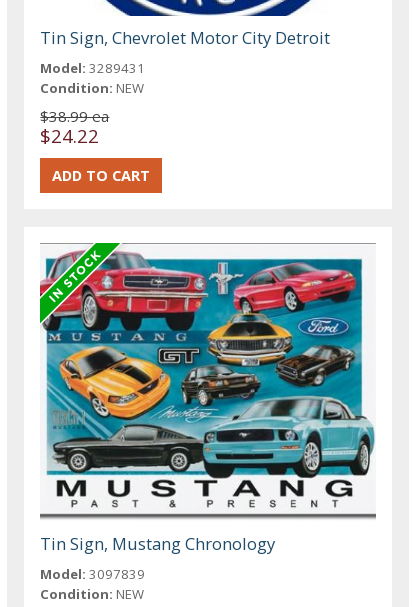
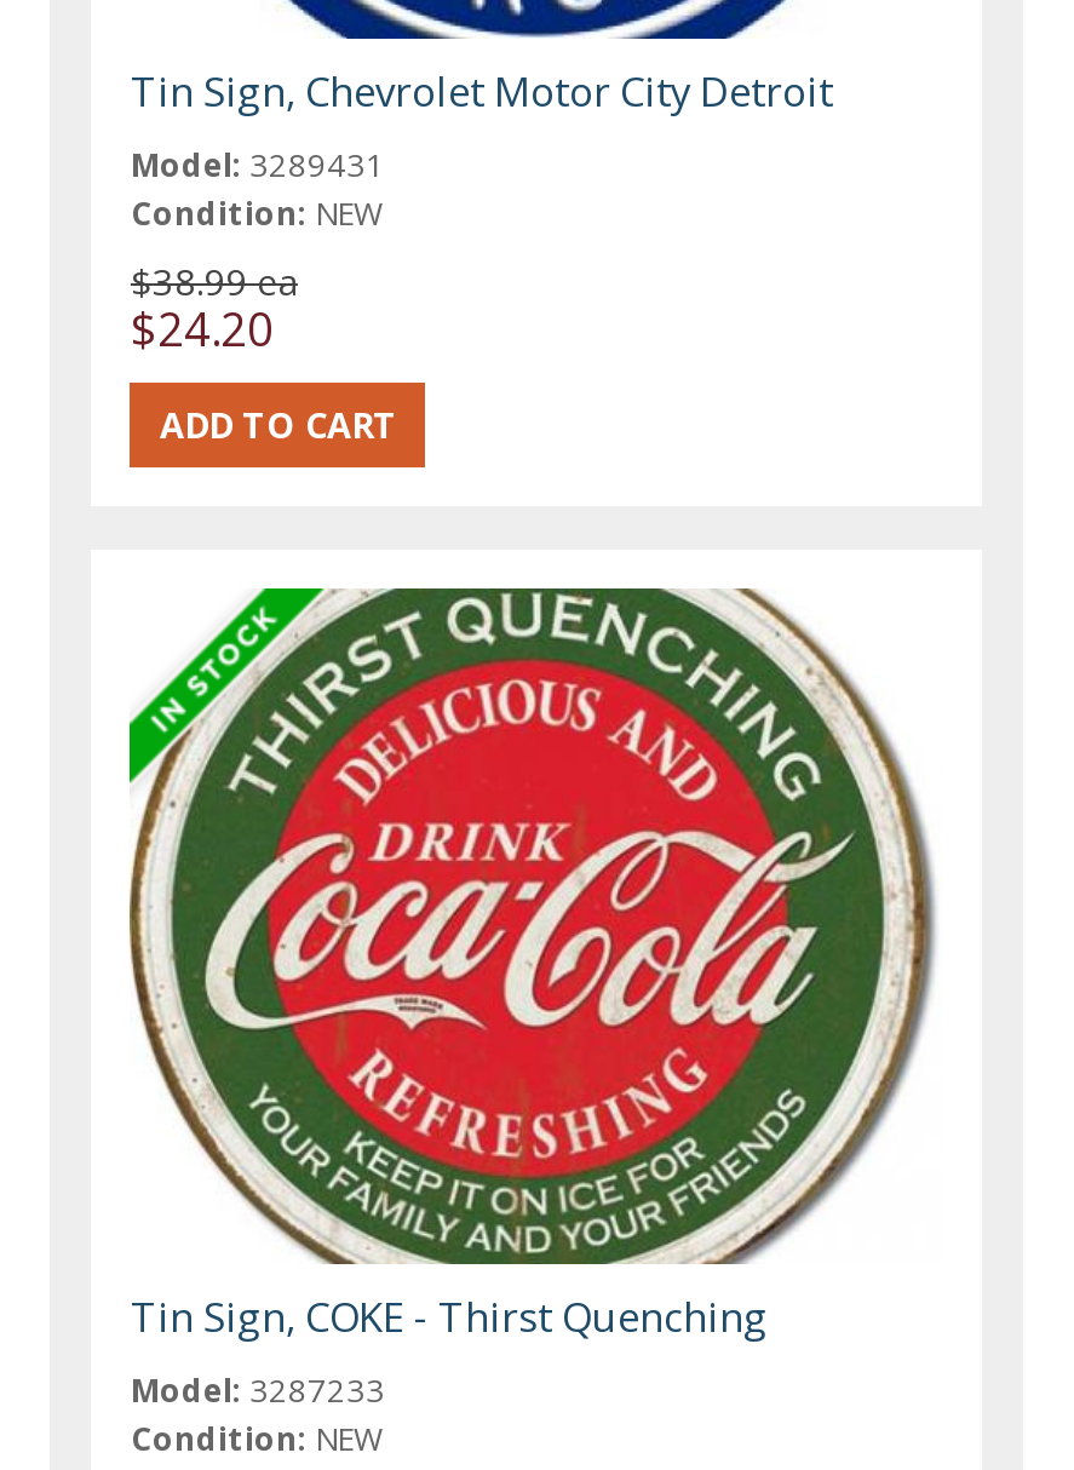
- $24.22
+ $24.20

- [image]
- Tin Sign, Mustang Chronology
- Model: 3097839
+ [image]
+ Tin Sign, COKE - Thirst Quenching
+ Model: 3287233
